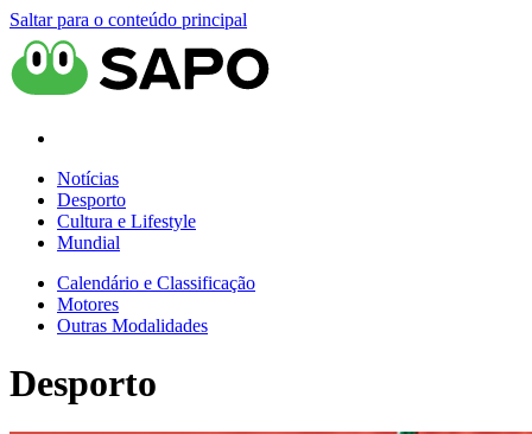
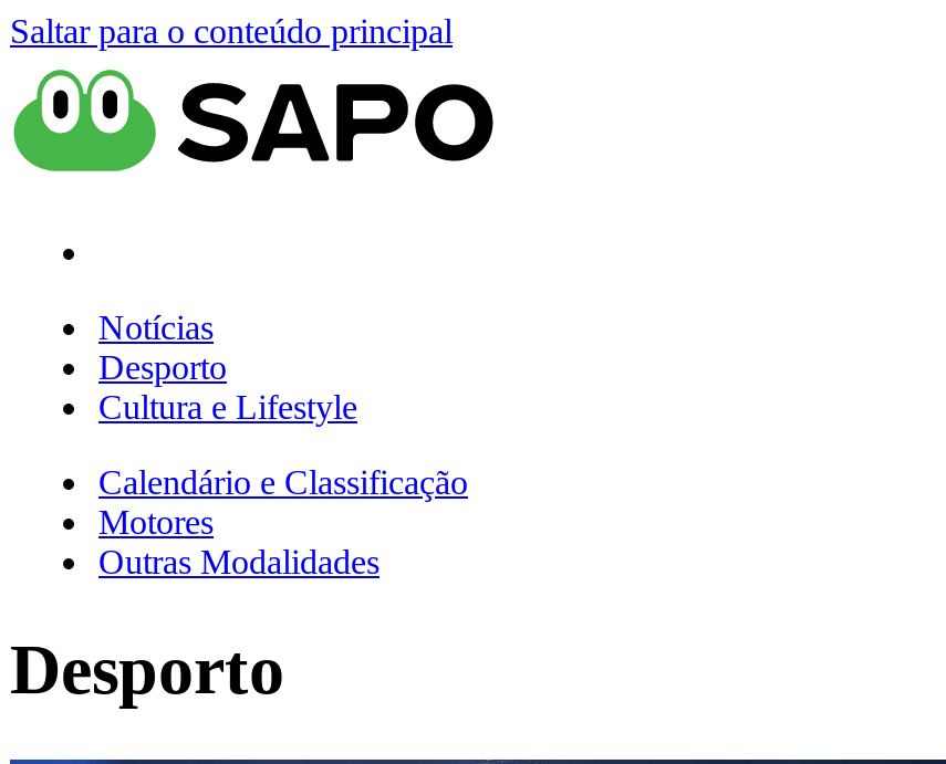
- Mundial
